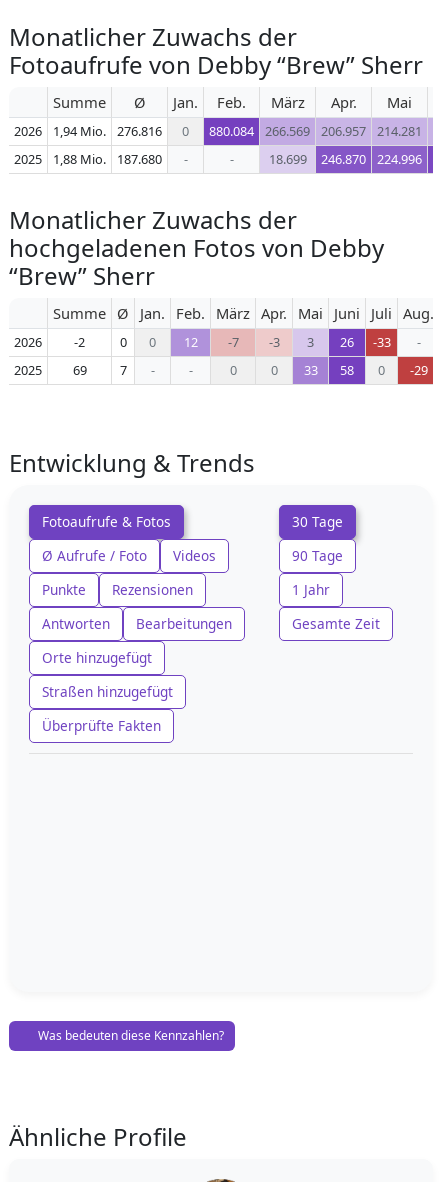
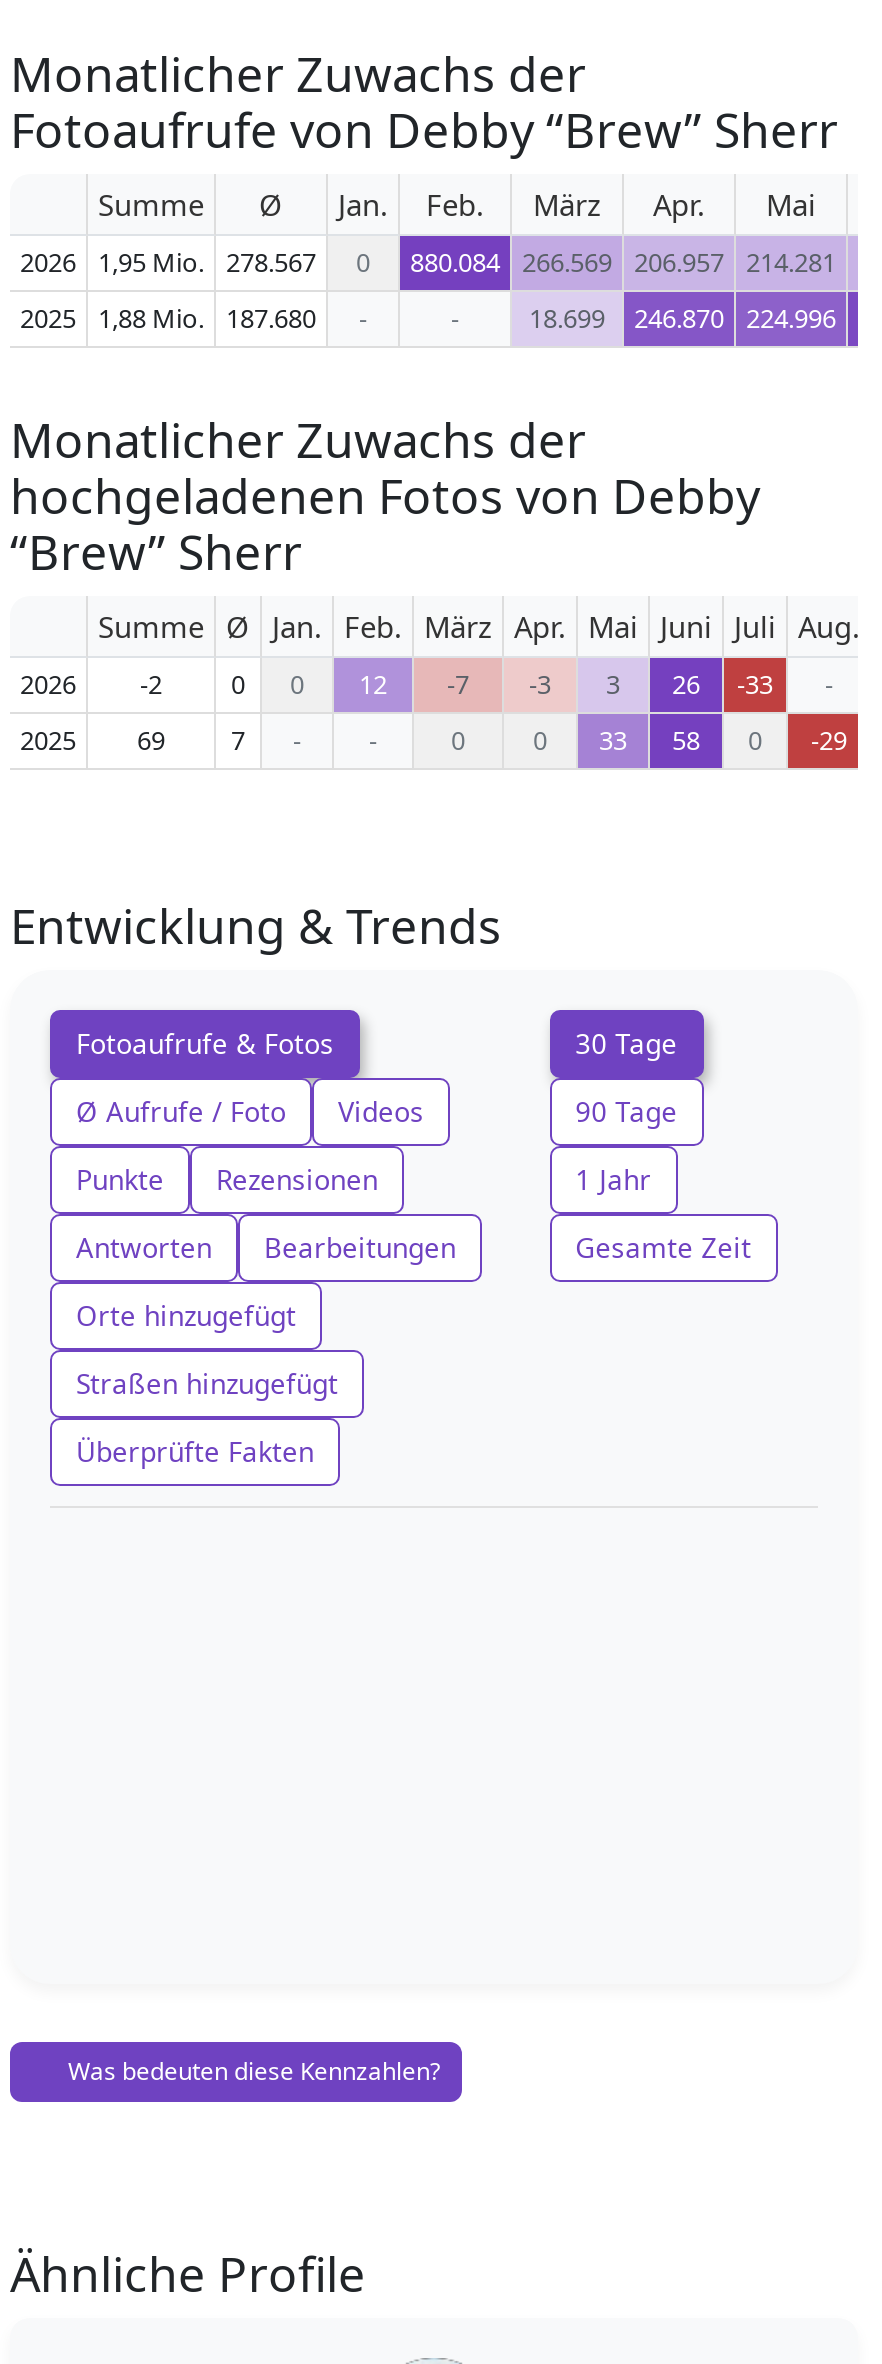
- 1,94 Mio.
+ 1,95 Mio.

- 276.816
+ 278.567
